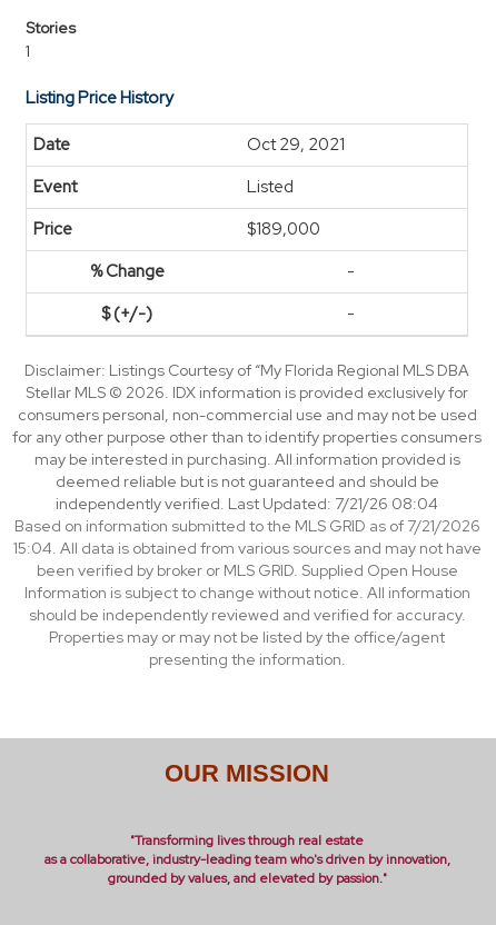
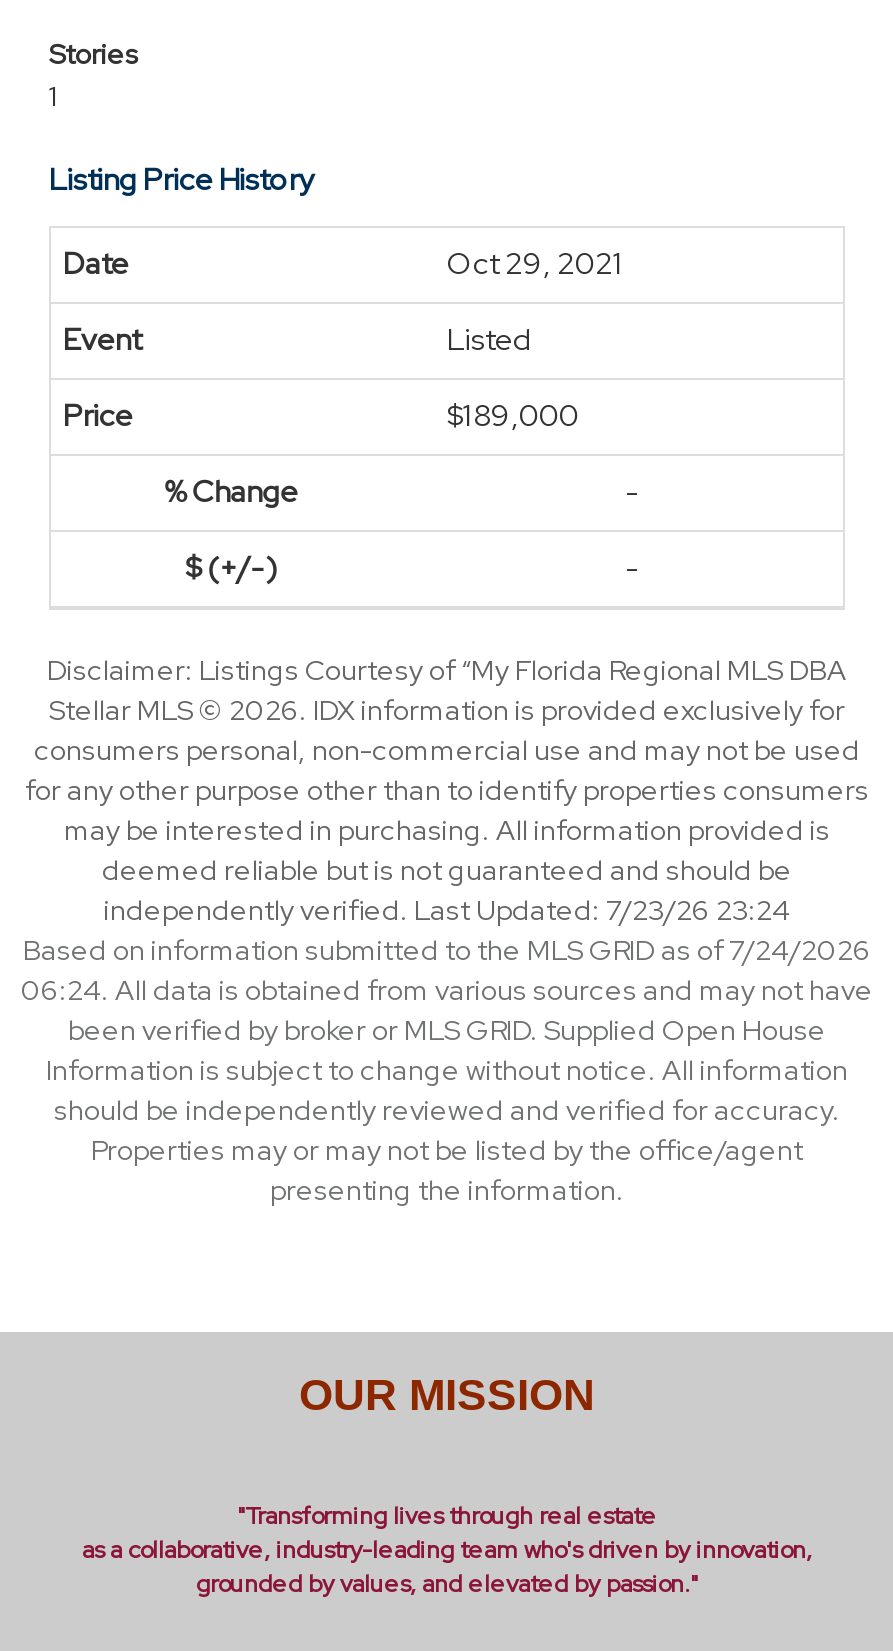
- independently verified. Last Updated: 7/21/26 08:04
+ independently verified. Last Updated: 7/23/26 23:24

- Based on information submitted to the MLS GRID as of 7/21/2026
+ Based on information submitted to the MLS GRID as of 7/24/2026

- 15:04. All data is obtained from various sources and may not have
+ 06:24. All data is obtained from various sources and may not have
